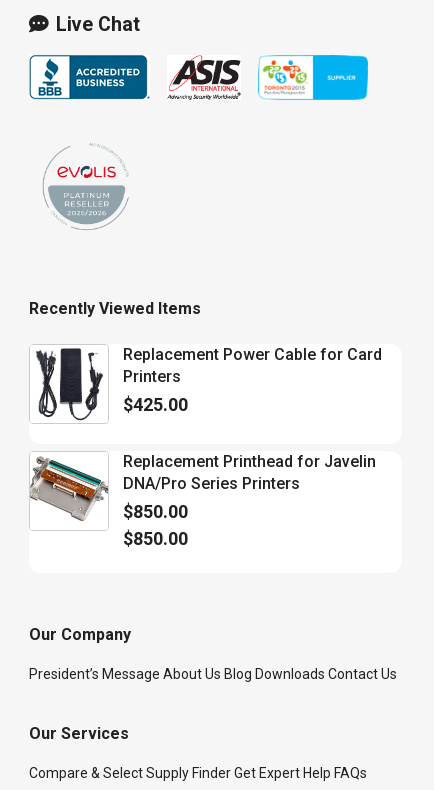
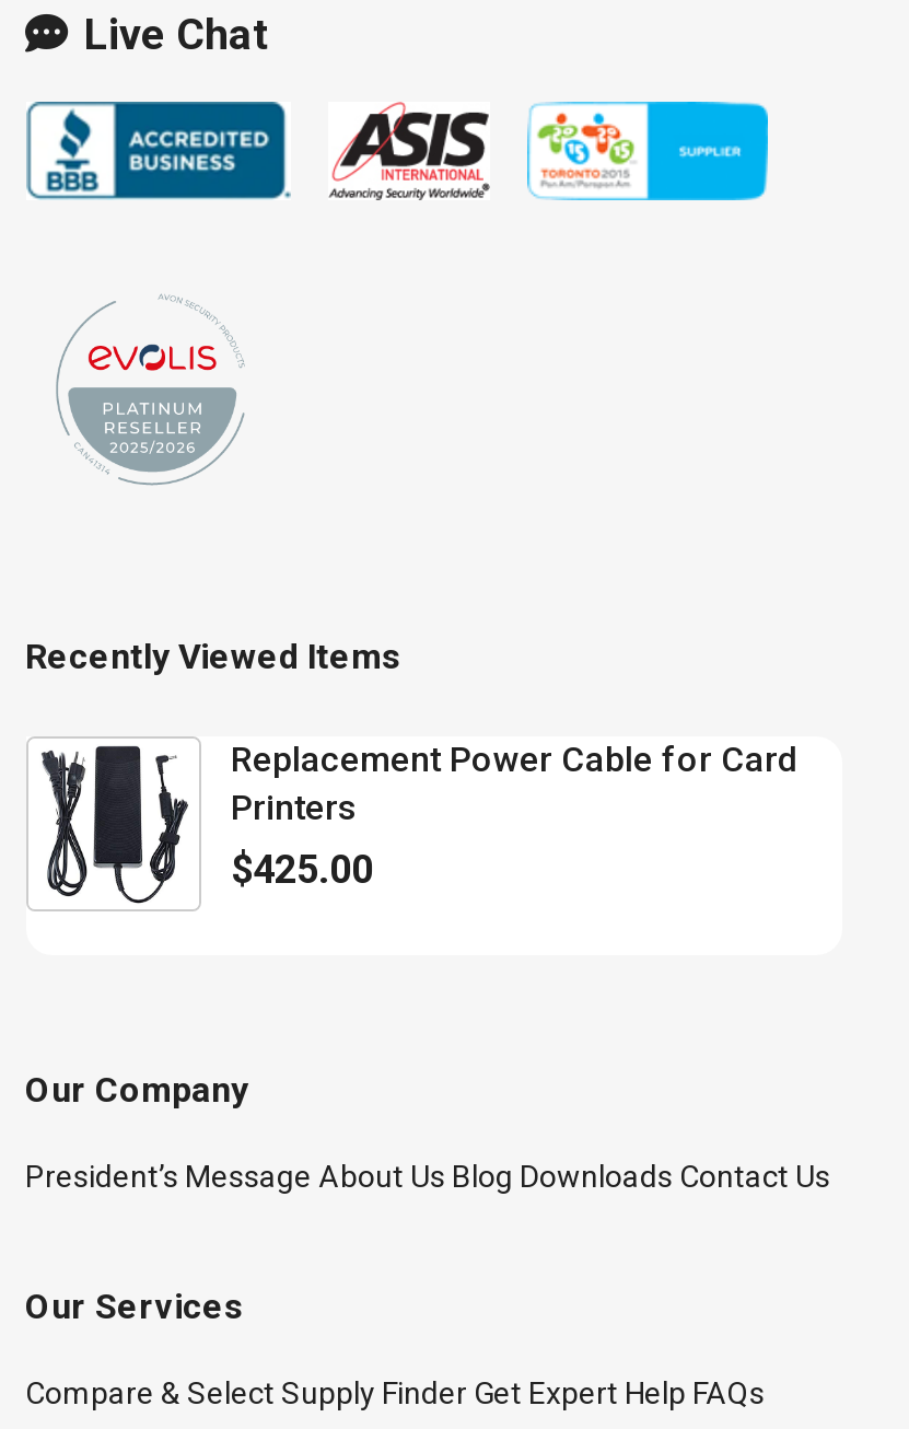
- [image]
- Replacement Printhead for Javelin
- DNA/Pro Series Printers
- $850.00
- $850.00
